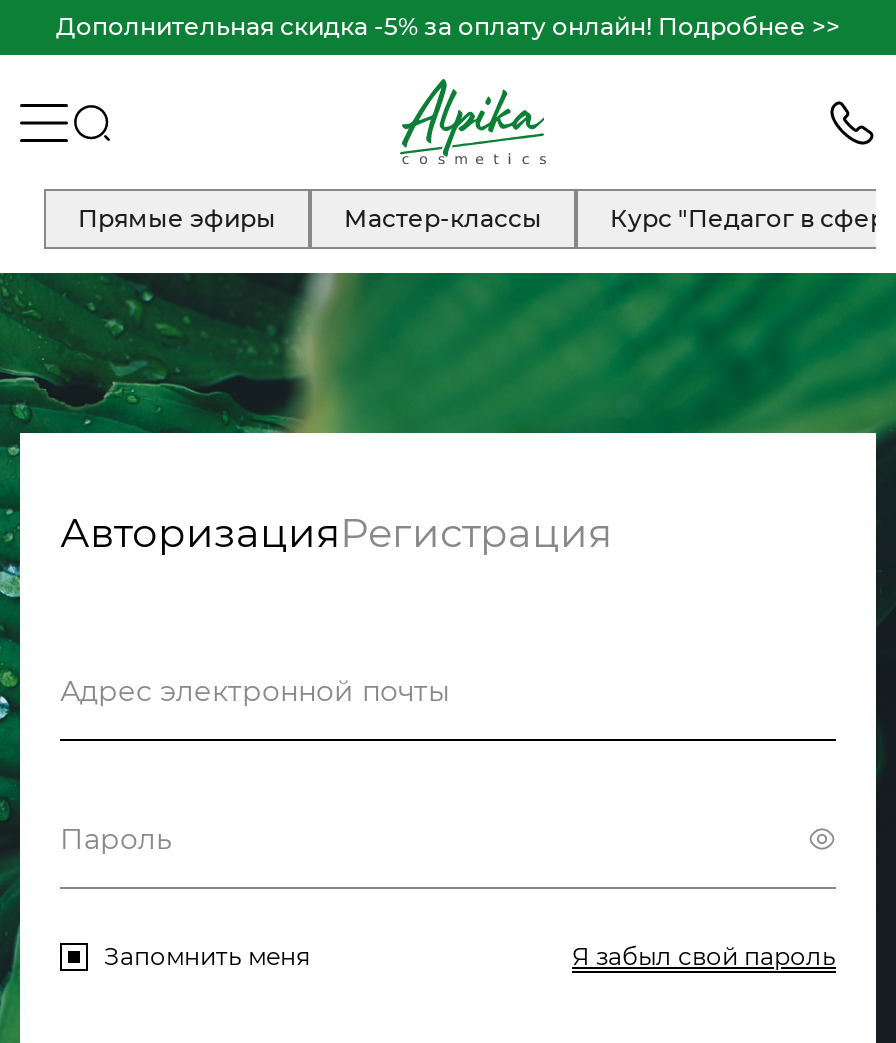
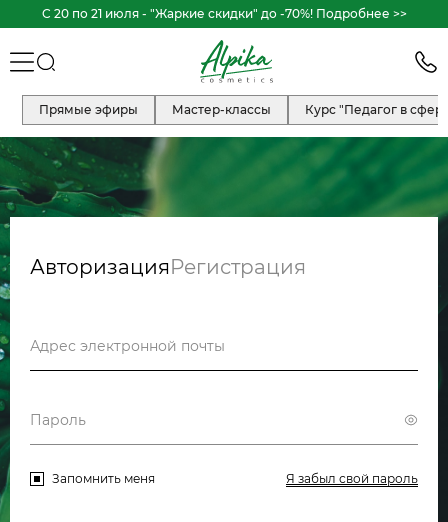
- Дополнительная скидка -5% за оплату онлайн! Подробнее >>
+ C 20 по 21 июля - "Жаркие скидки" до -70%! Подробнее >>
